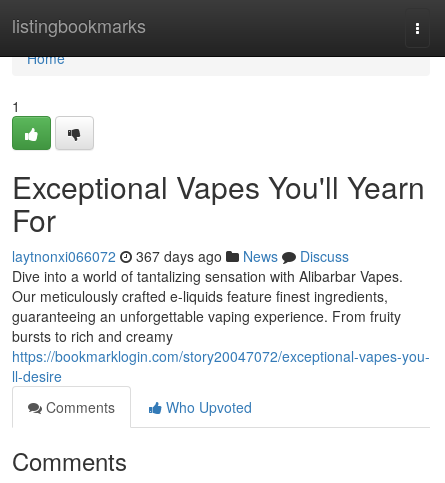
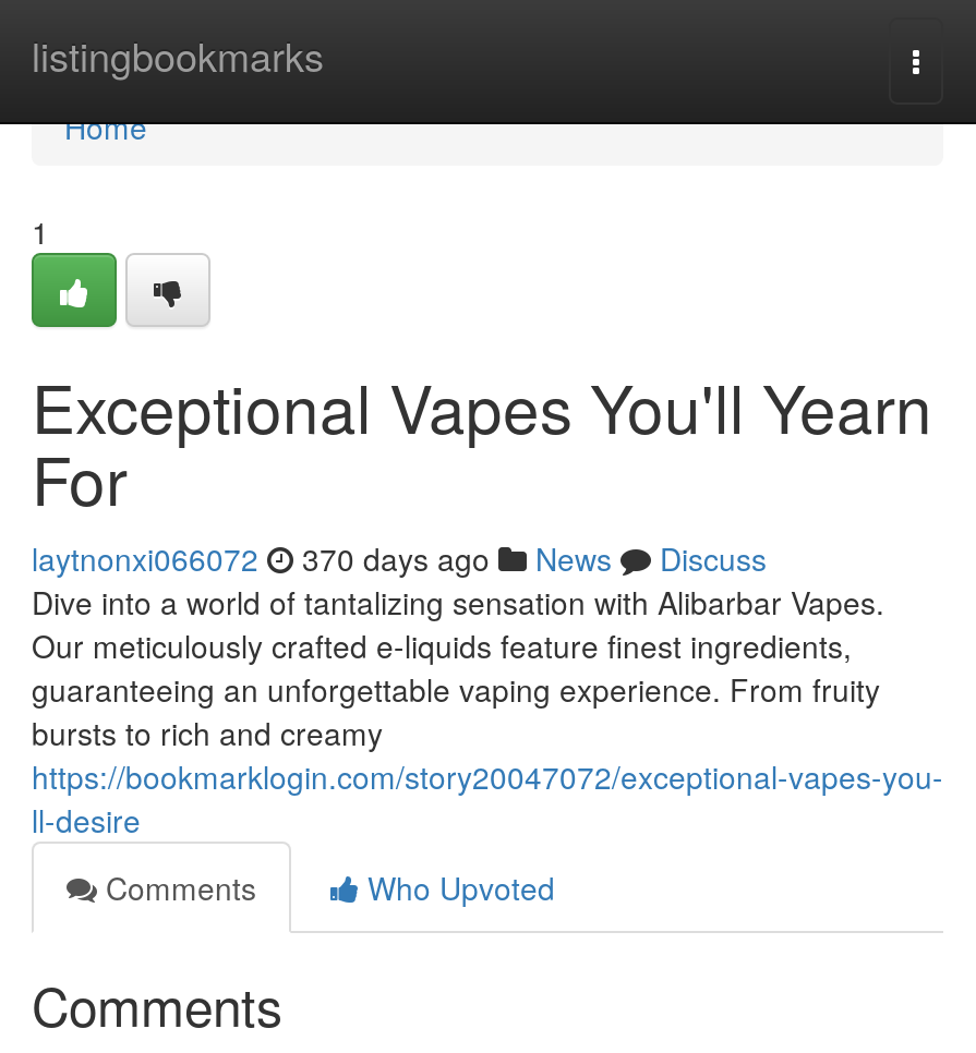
- laytnonxi066072 367 days ago News Discuss
+ laytnonxi066072 370 days ago News Discuss
